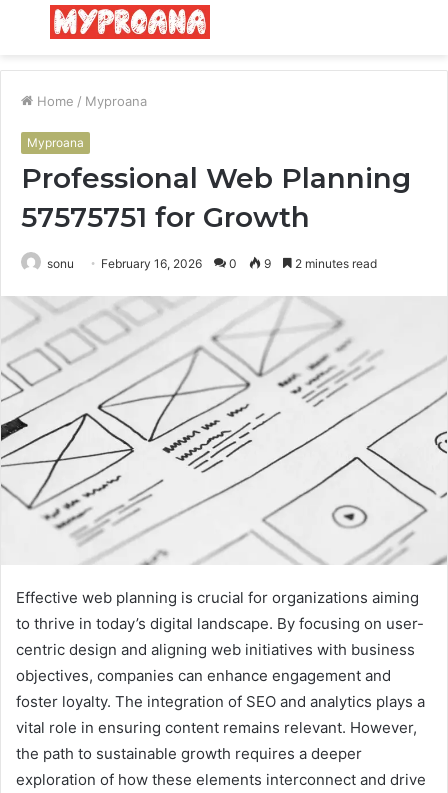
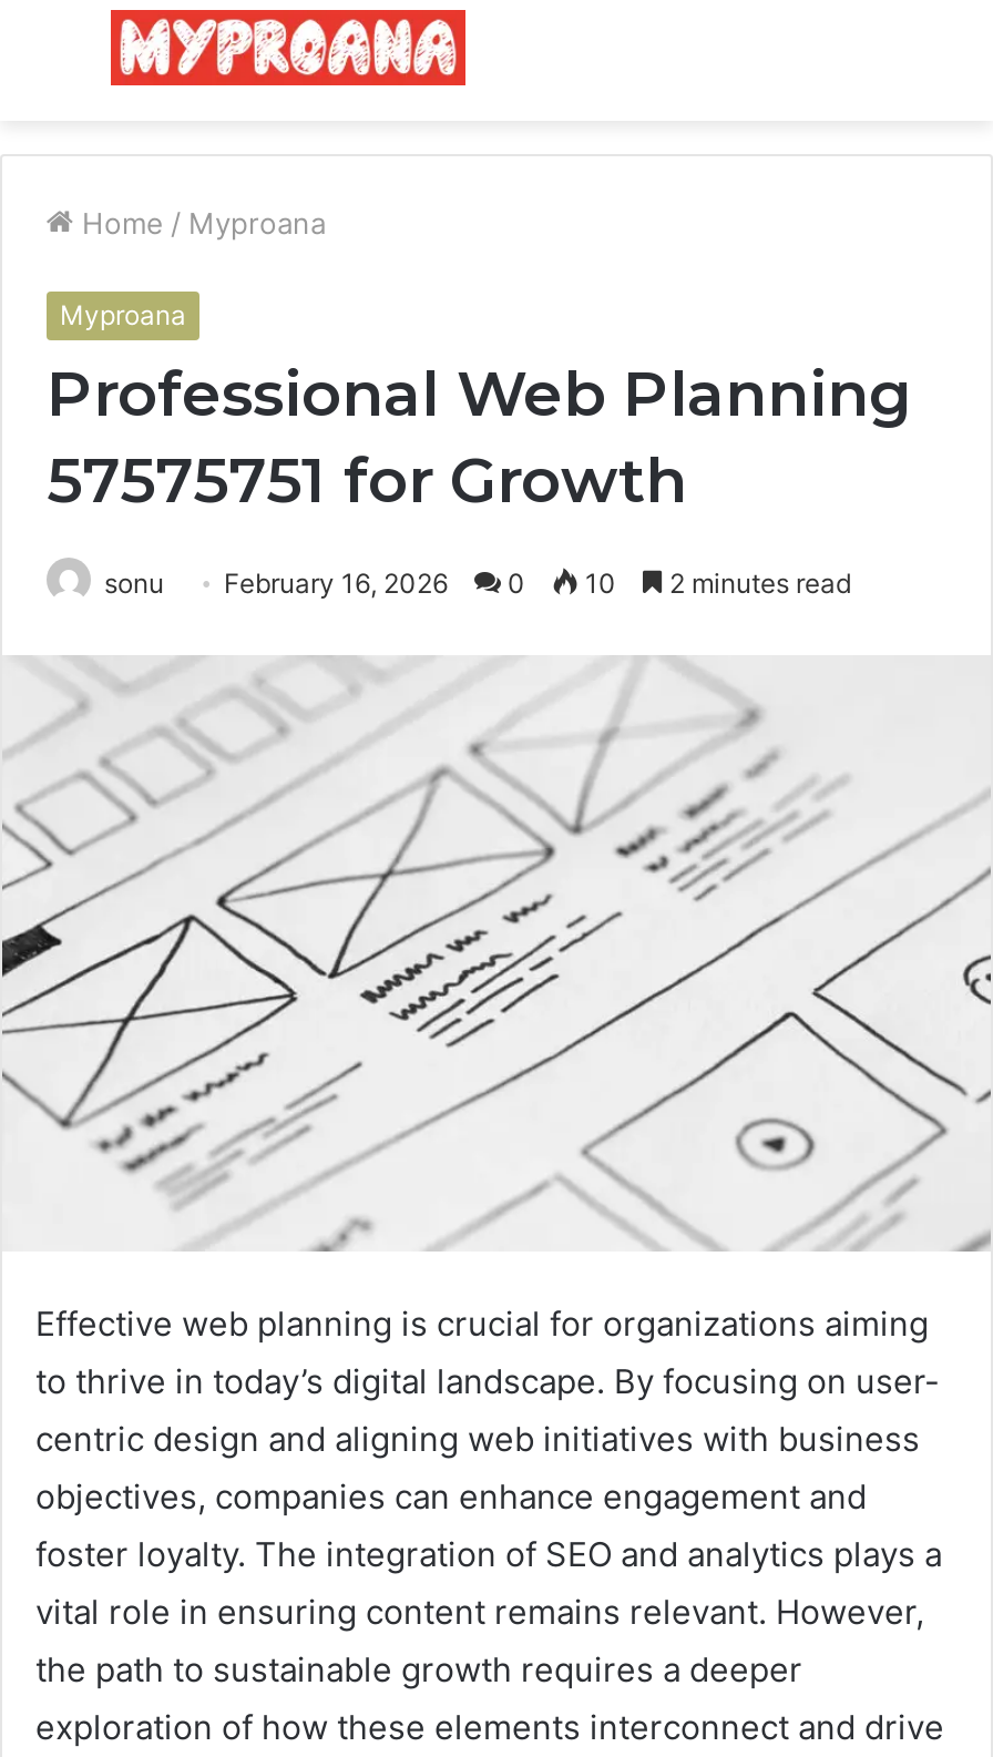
- sonu February 16, 2026 0 9 2 minutes read
+ sonu February 16, 2026 0 10 2 minutes read
